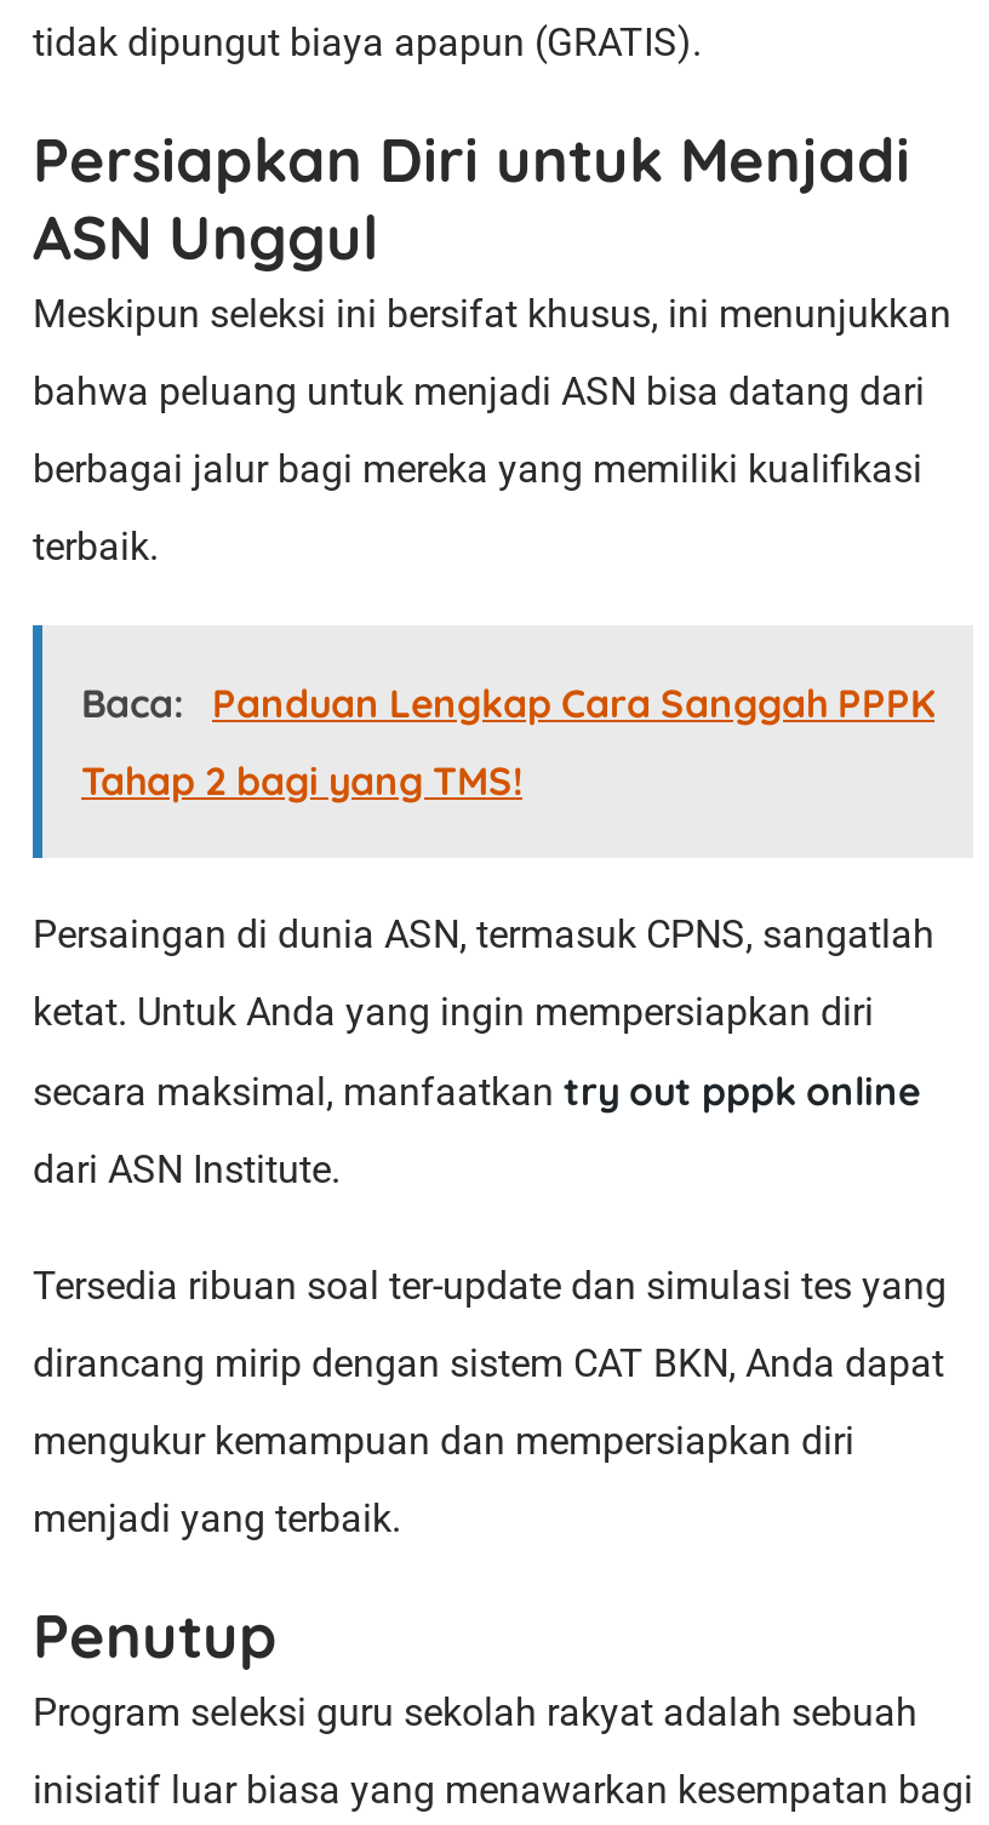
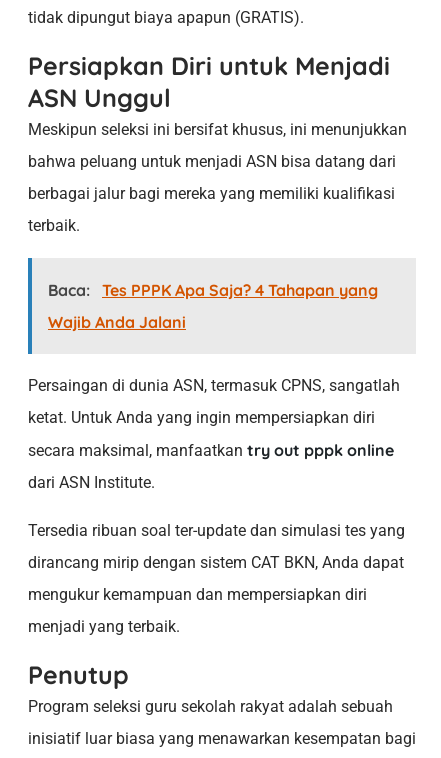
- Baca: Panduan Lengkap Cara Sanggah PPPK
+ Baca: Tes PPPK Apa Saja? 4 Tahapan yang

- Tahap 2 bagi yang TMS!
+ Wajib Anda Jalani
